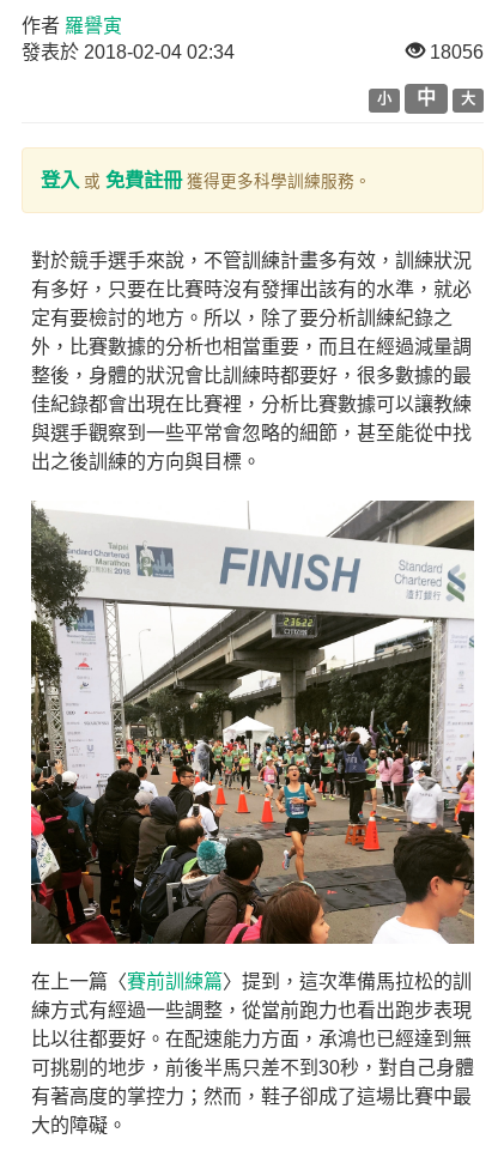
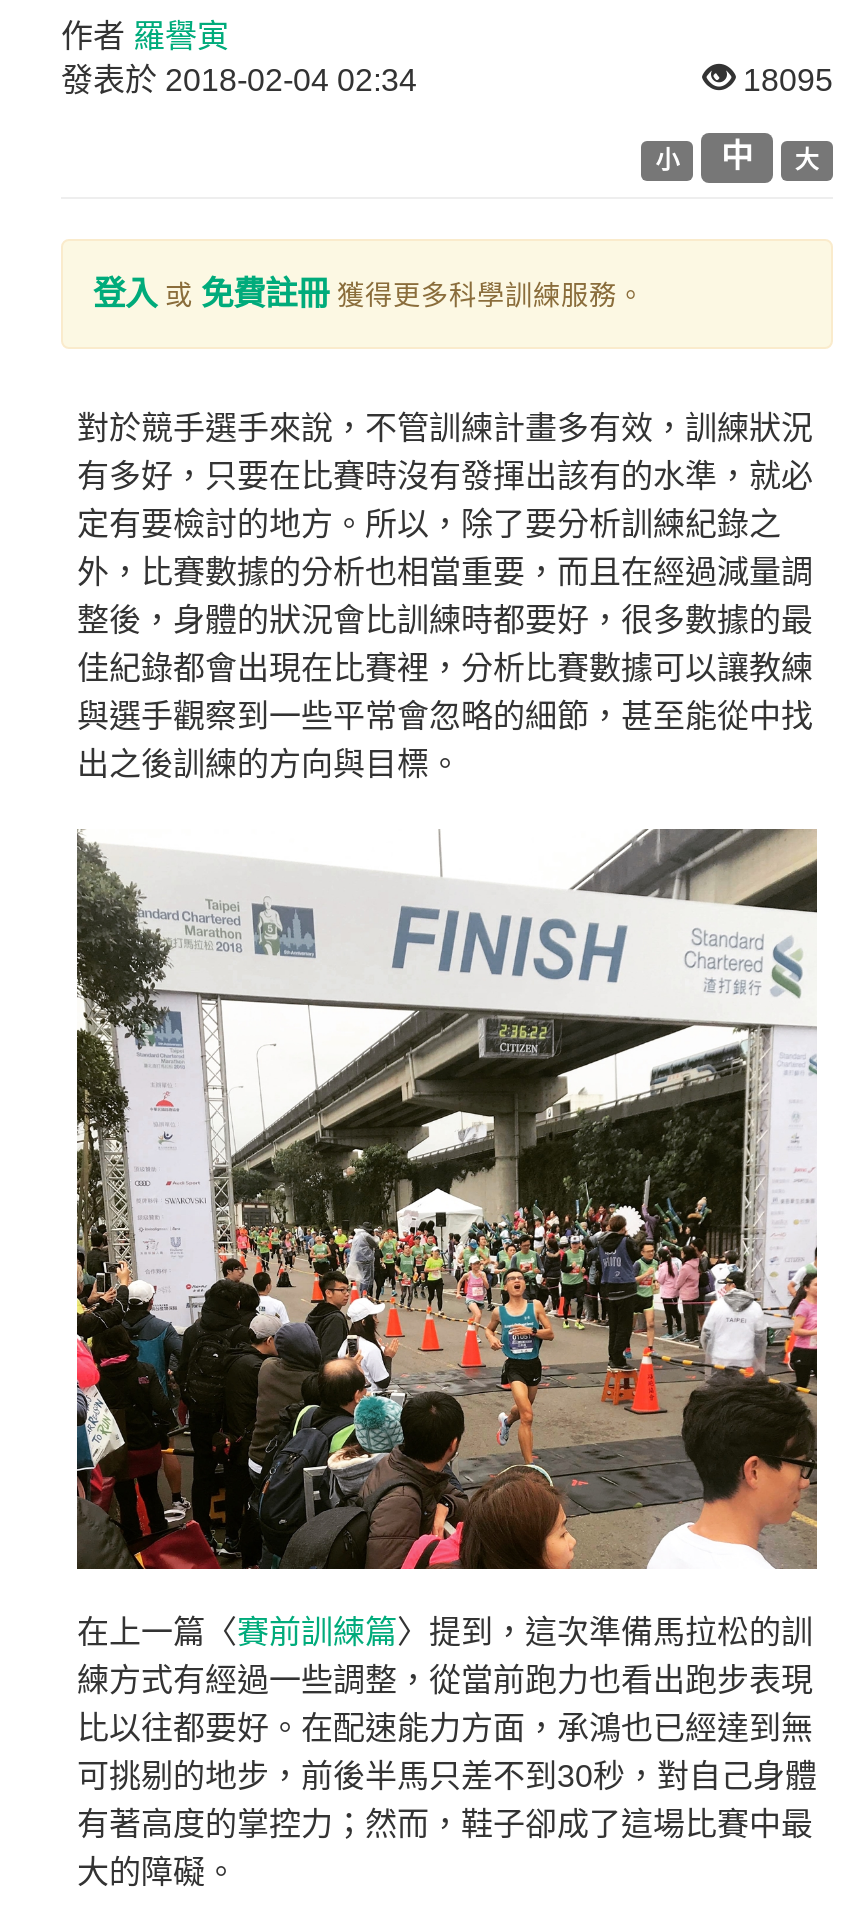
- 18056
+ 18095
